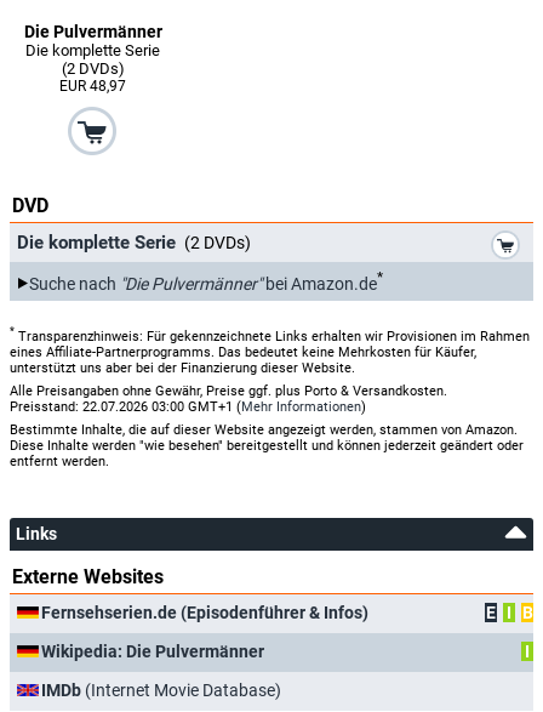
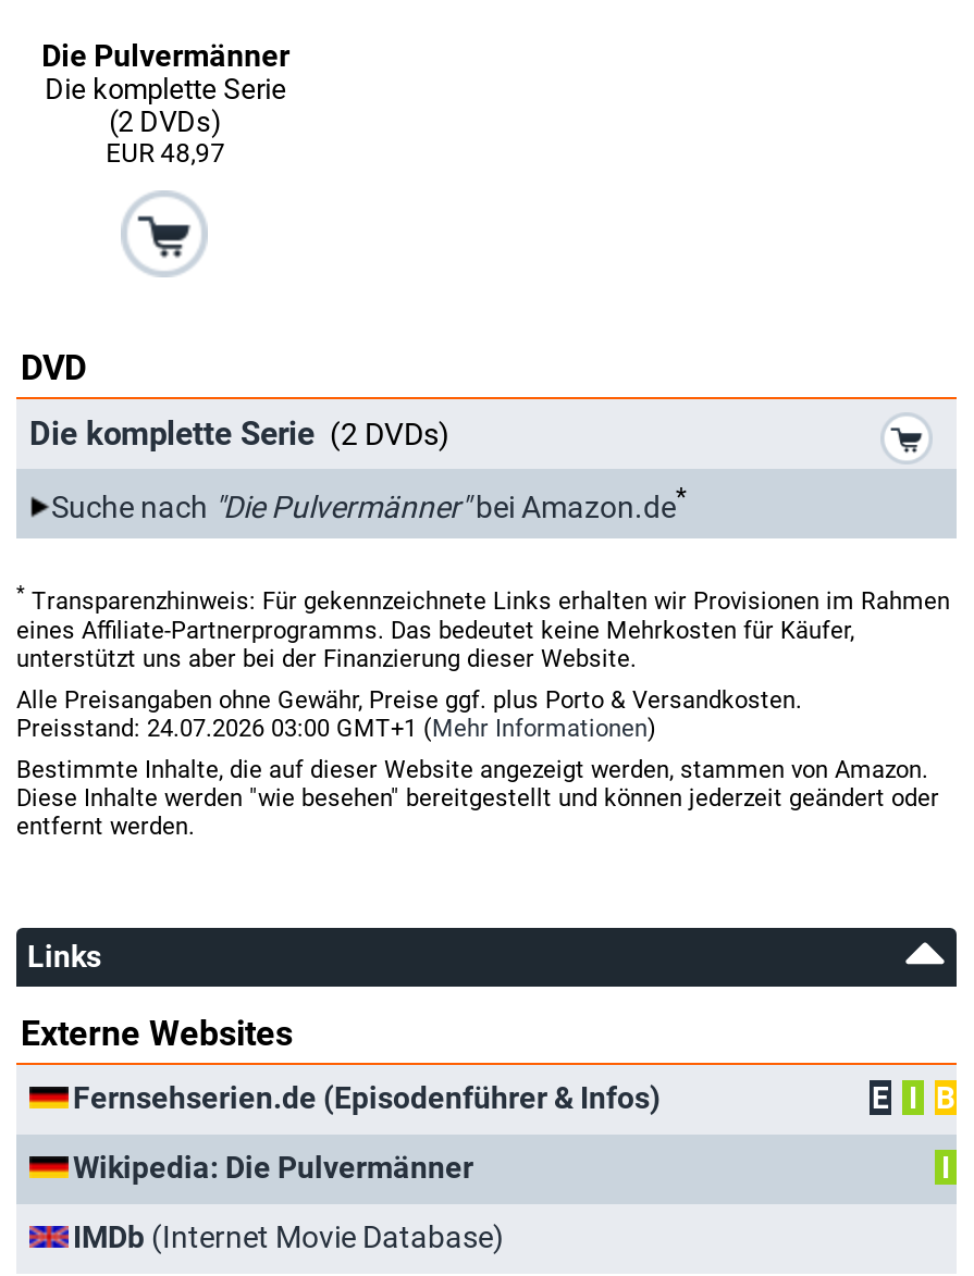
- Preisstand: 22.07.2026 03:00 GMT+1 (Mehr Informationen)
+ Preisstand: 24.07.2026 03:00 GMT+1 (Mehr Informationen)
